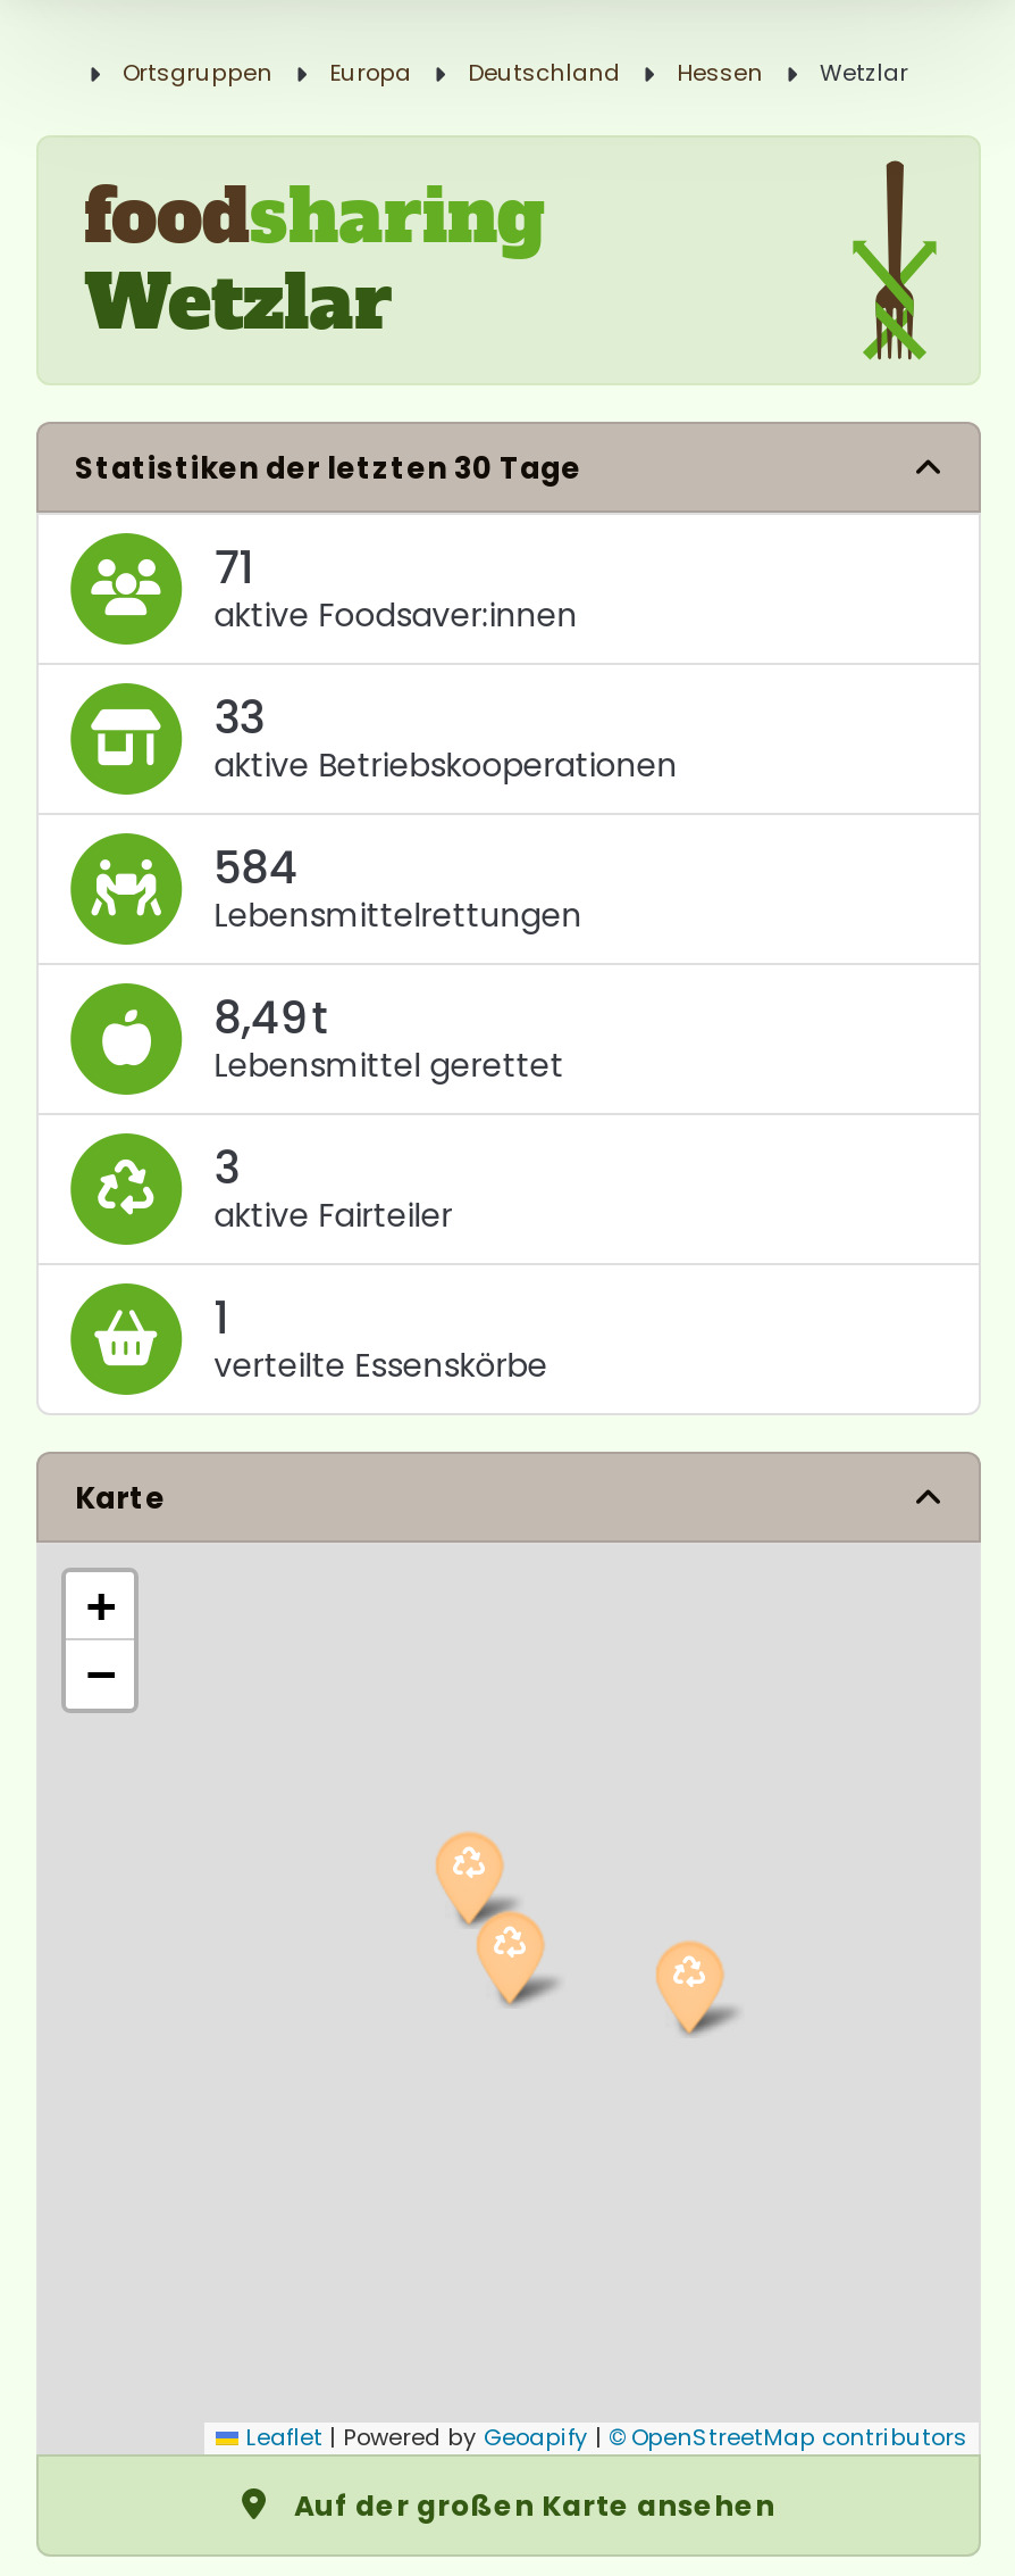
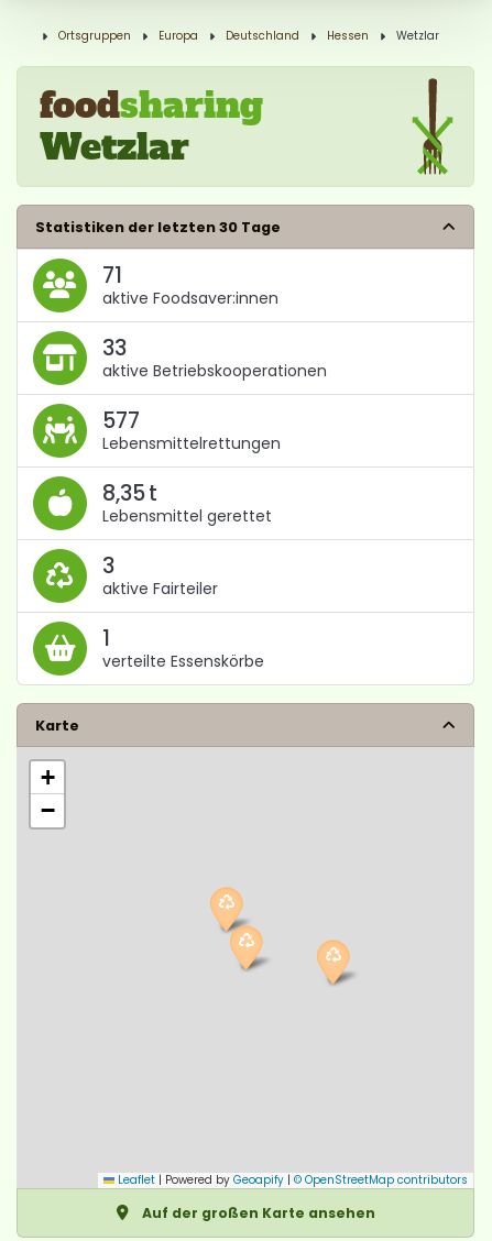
- 584
+ 577

- 8,49 t
+ 8,35 t
